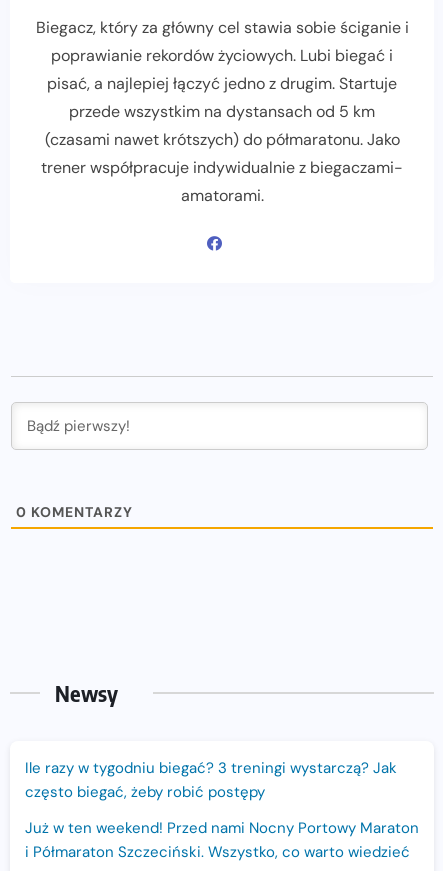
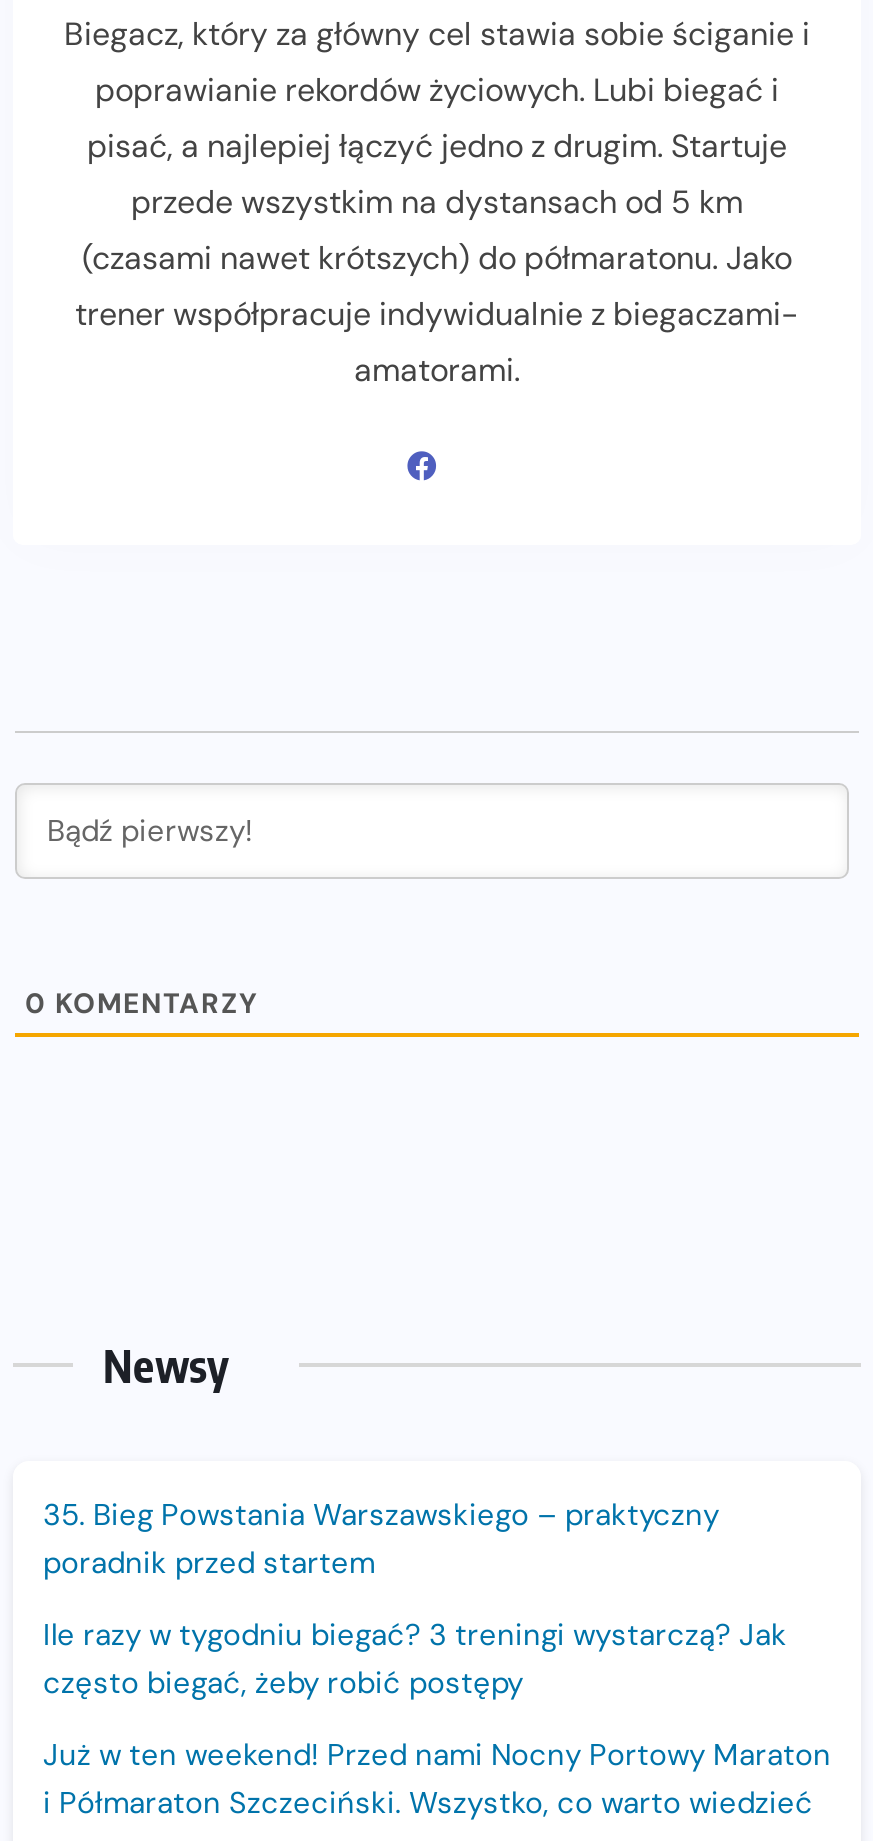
+ 35. Bieg Powstania Warszawskiego – praktyczny
+ poradnik przed startem
